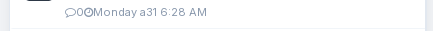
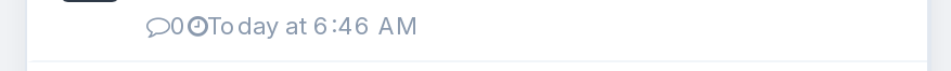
- 0 Monday a31 6:28 AM
+ 0 Today at 6:46 AM
